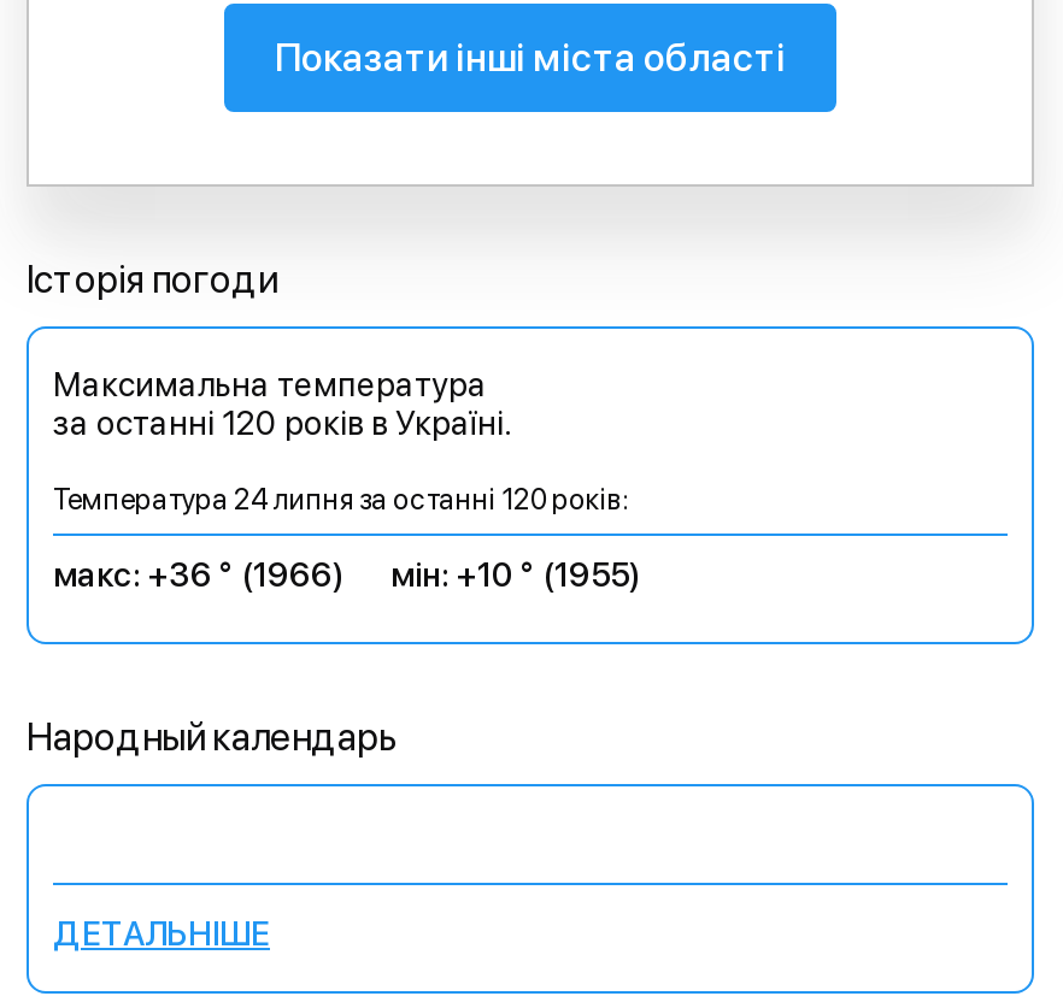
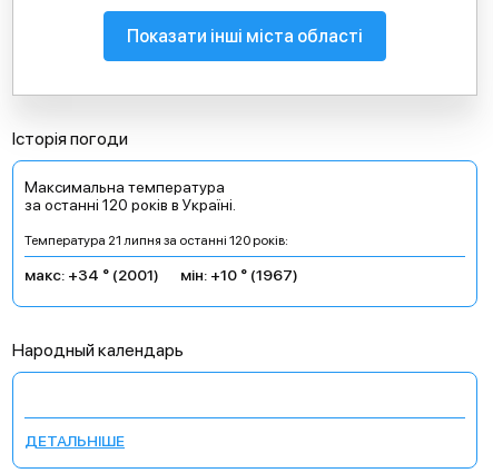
- Температура 24 липня за останні 120 років:
+ Температура 21 липня за останні 120 років:

- макс: +36 ° (1966)
+ макс: +34 ° (2001)

- мін: +10 ° (1955)
+ мін: +10 ° (1967)
